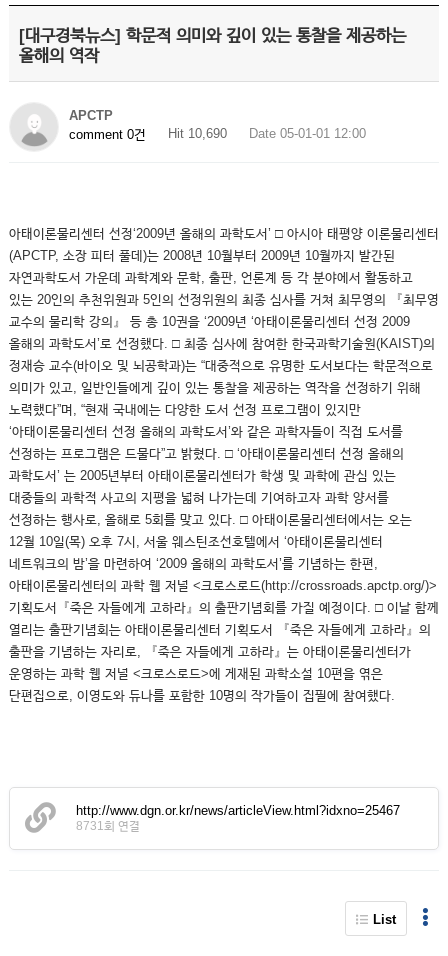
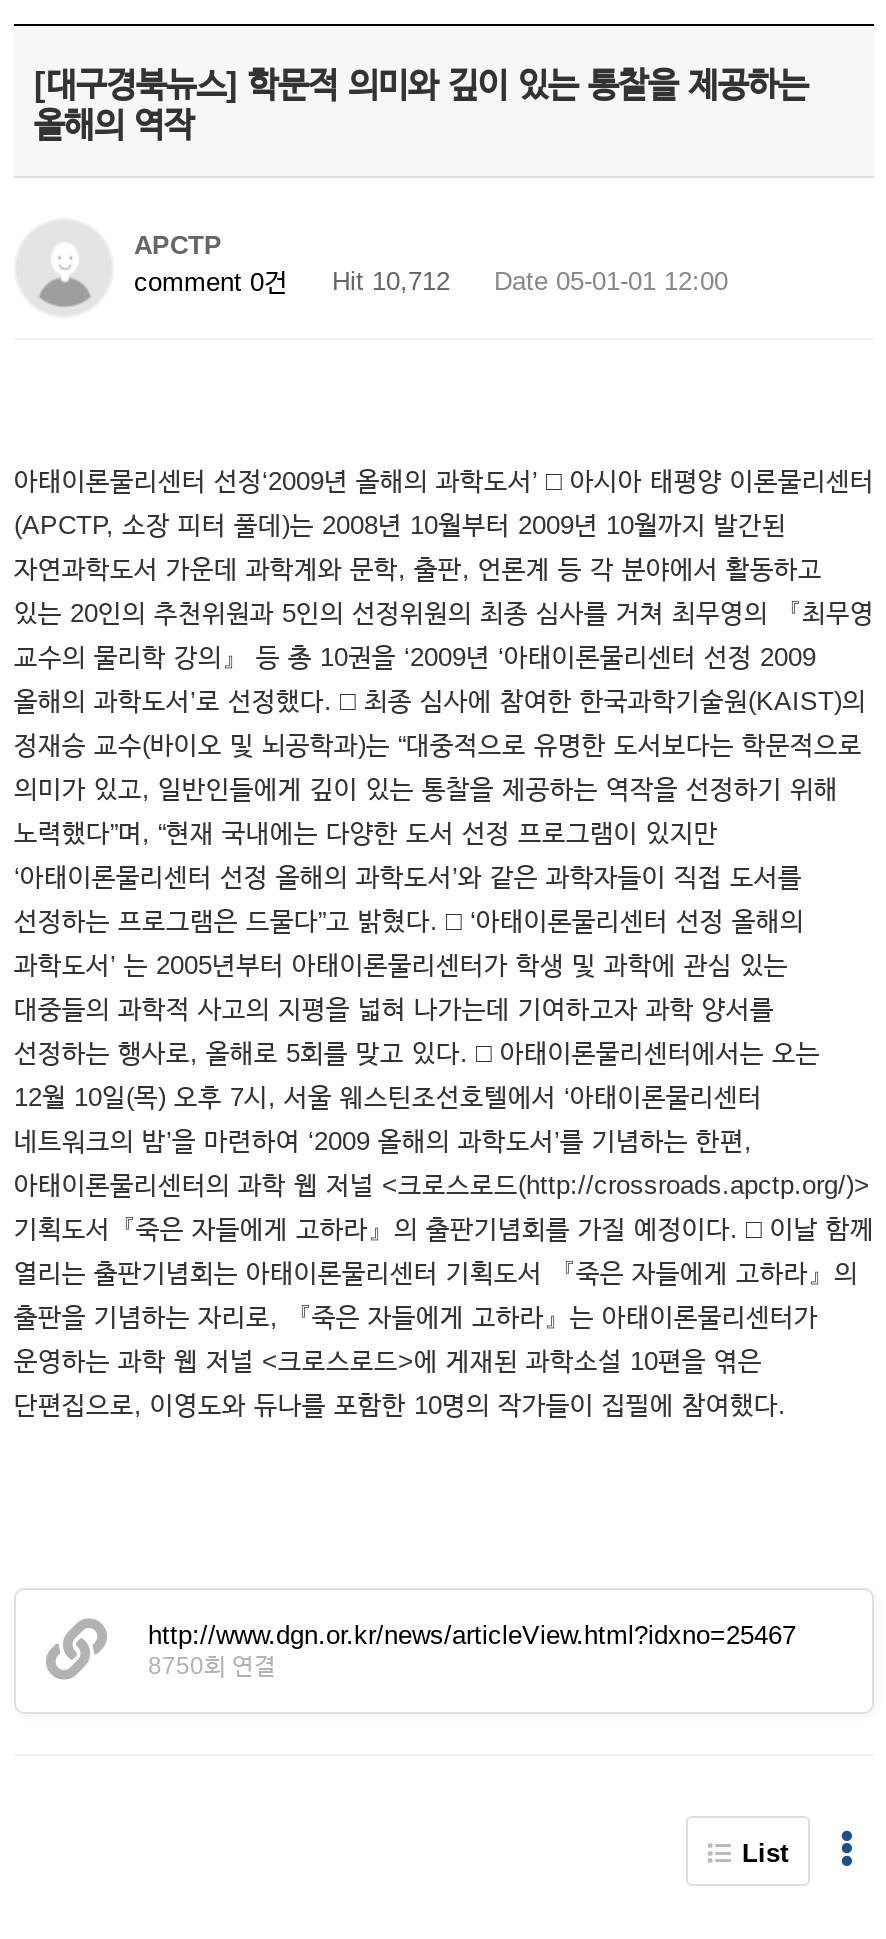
- comment 0건 Hit 10,690 Date 05-01-01 12:00
+ comment 0건 Hit 10,712 Date 05-01-01 12:00

- 8731회 연결
+ 8750회 연결
